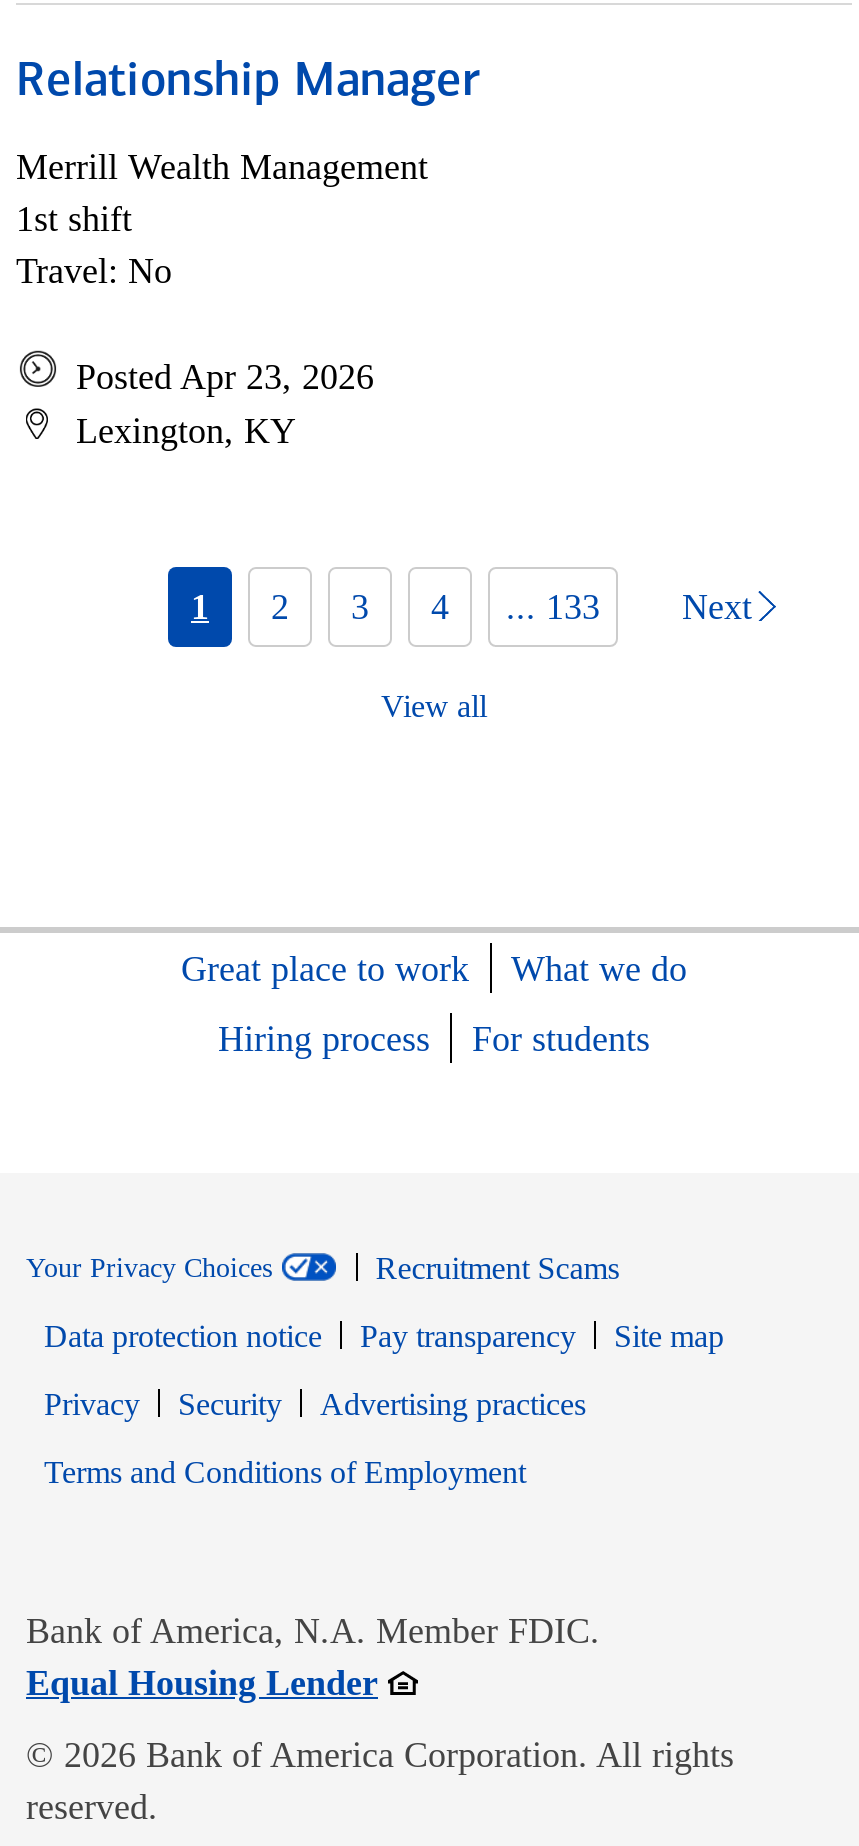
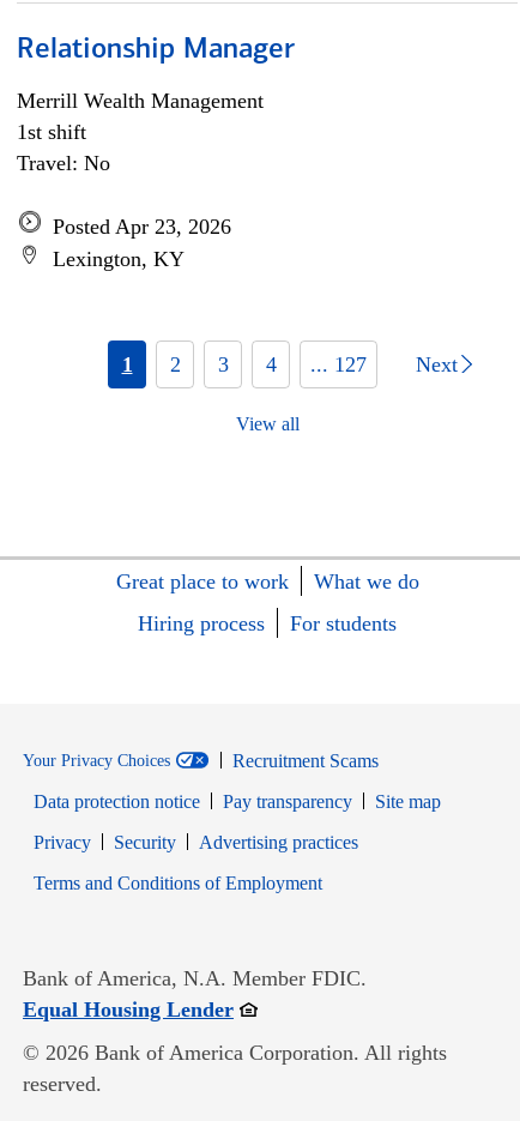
- 1 2 3 4 ... 133
+ 1 2 3 4 ... 127
